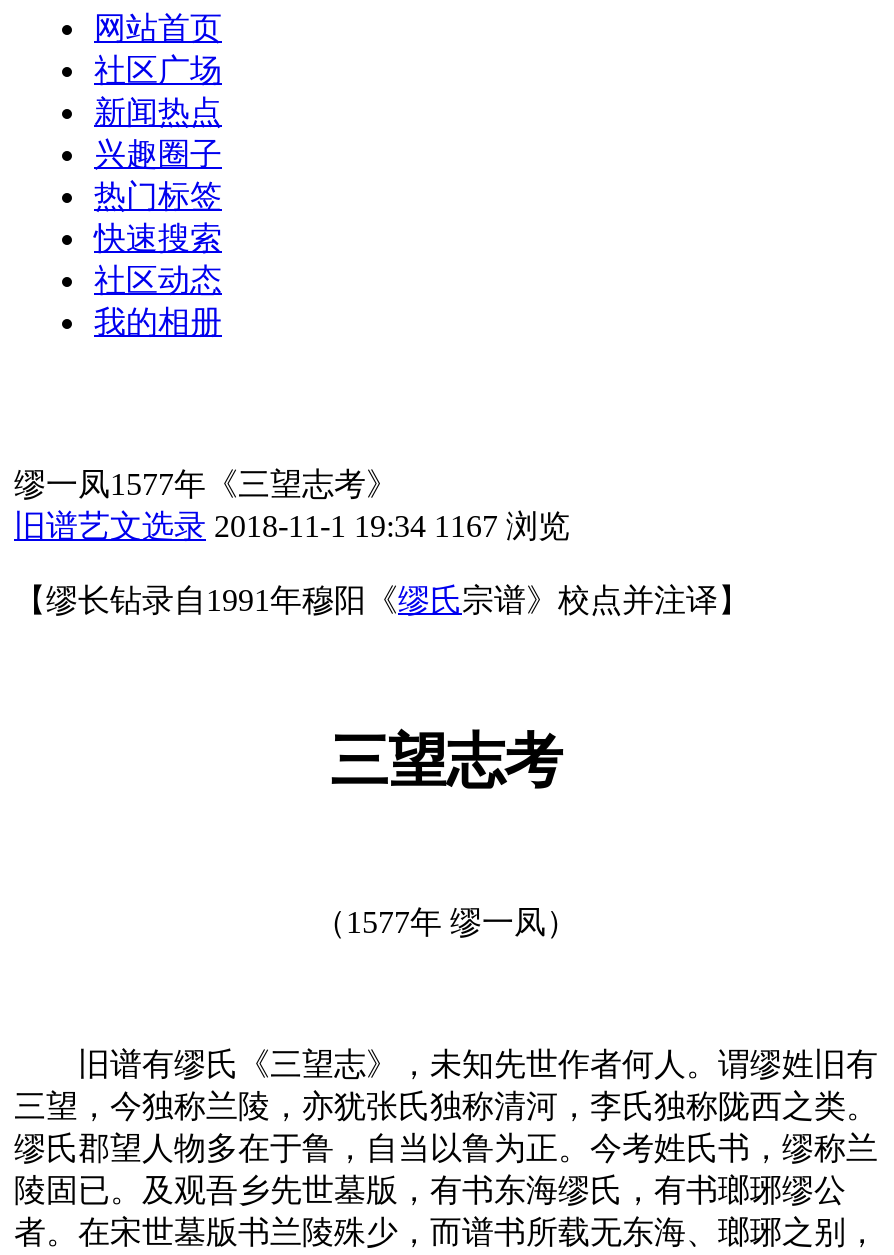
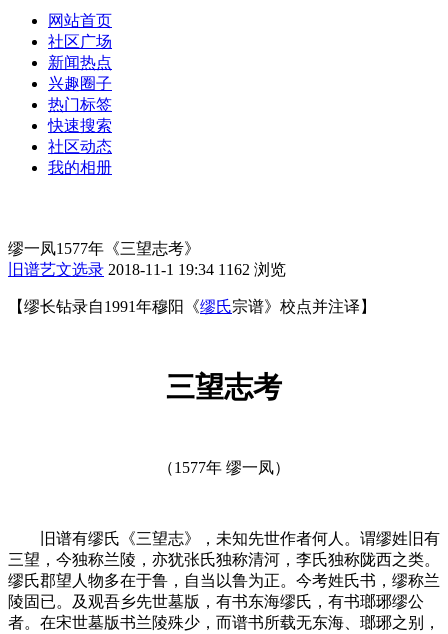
- 旧谱艺文选录 2018-11-1 19:34 1167 浏览
+ 旧谱艺文选录 2018-11-1 19:34 1162 浏览
